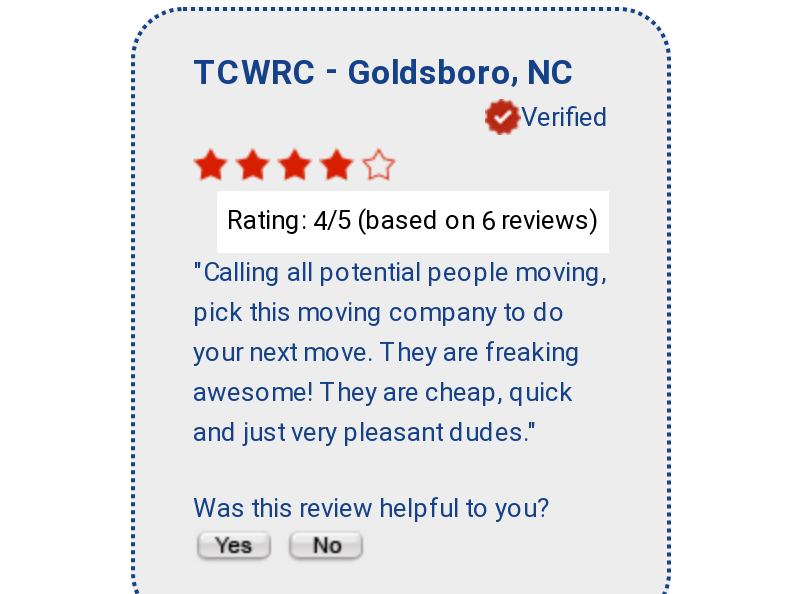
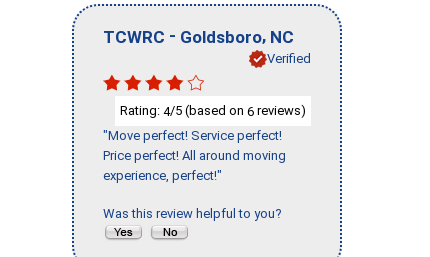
- "Calling all potential people moving,
- pick this moving company to do
- your next move. They are freaking
- awesome! They are cheap, quick
- and just very pleasant dudes."
+ "Move perfect! Service perfect!
+ Price perfect! All around moving
+ experience, perfect!"
